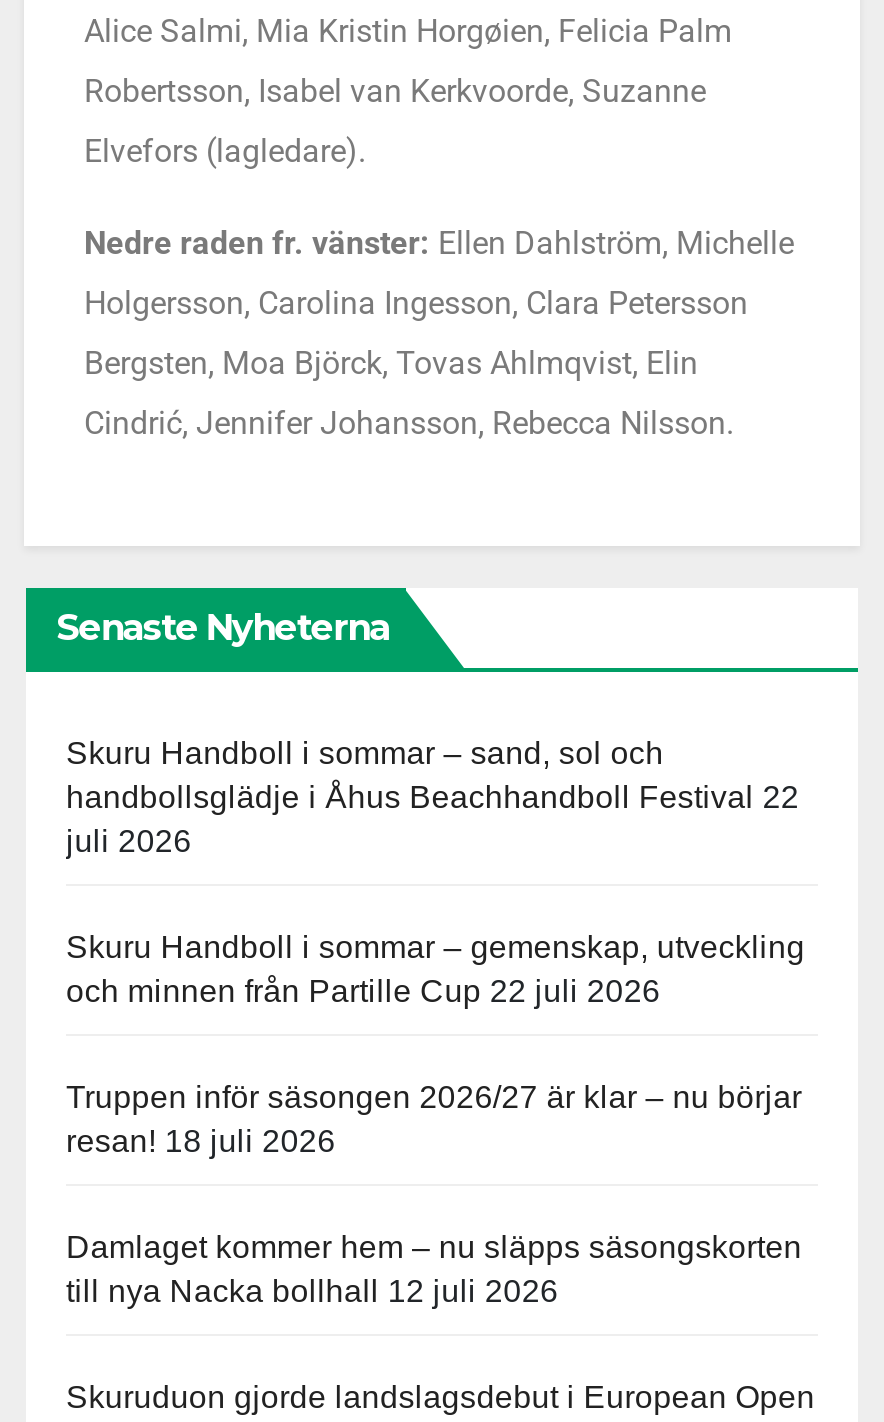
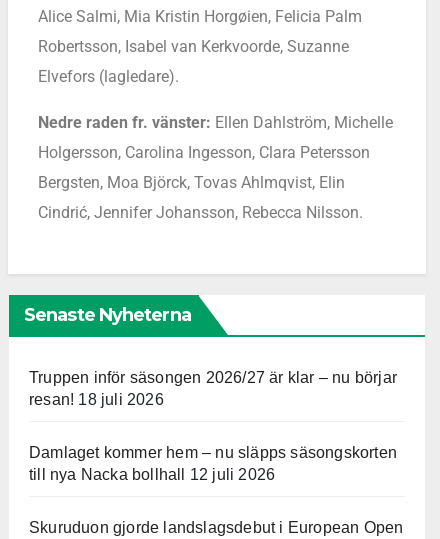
- Skuru Handboll i sommar – sand, sol och
- handbollsglädje i Åhus Beachhandboll Festival 22
- juli 2026
- Skuru Handboll i sommar – gemenskap, utveckling
- och minnen från Partille Cup 22 juli 2026
